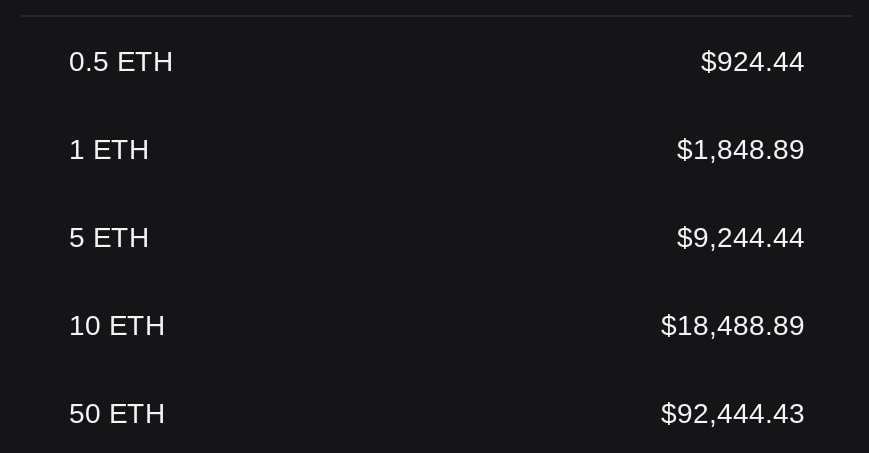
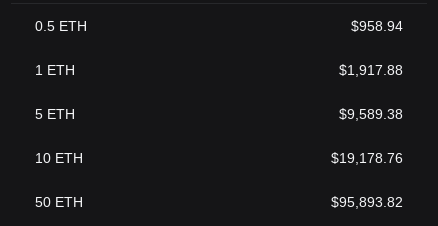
- $924.44
+ $958.94

- $1,848.89
+ $1,917.88

- $9,244.44
+ $9,589.38

- $18,488.89
+ $19,178.76

- $92,444.43
+ $95,893.82
